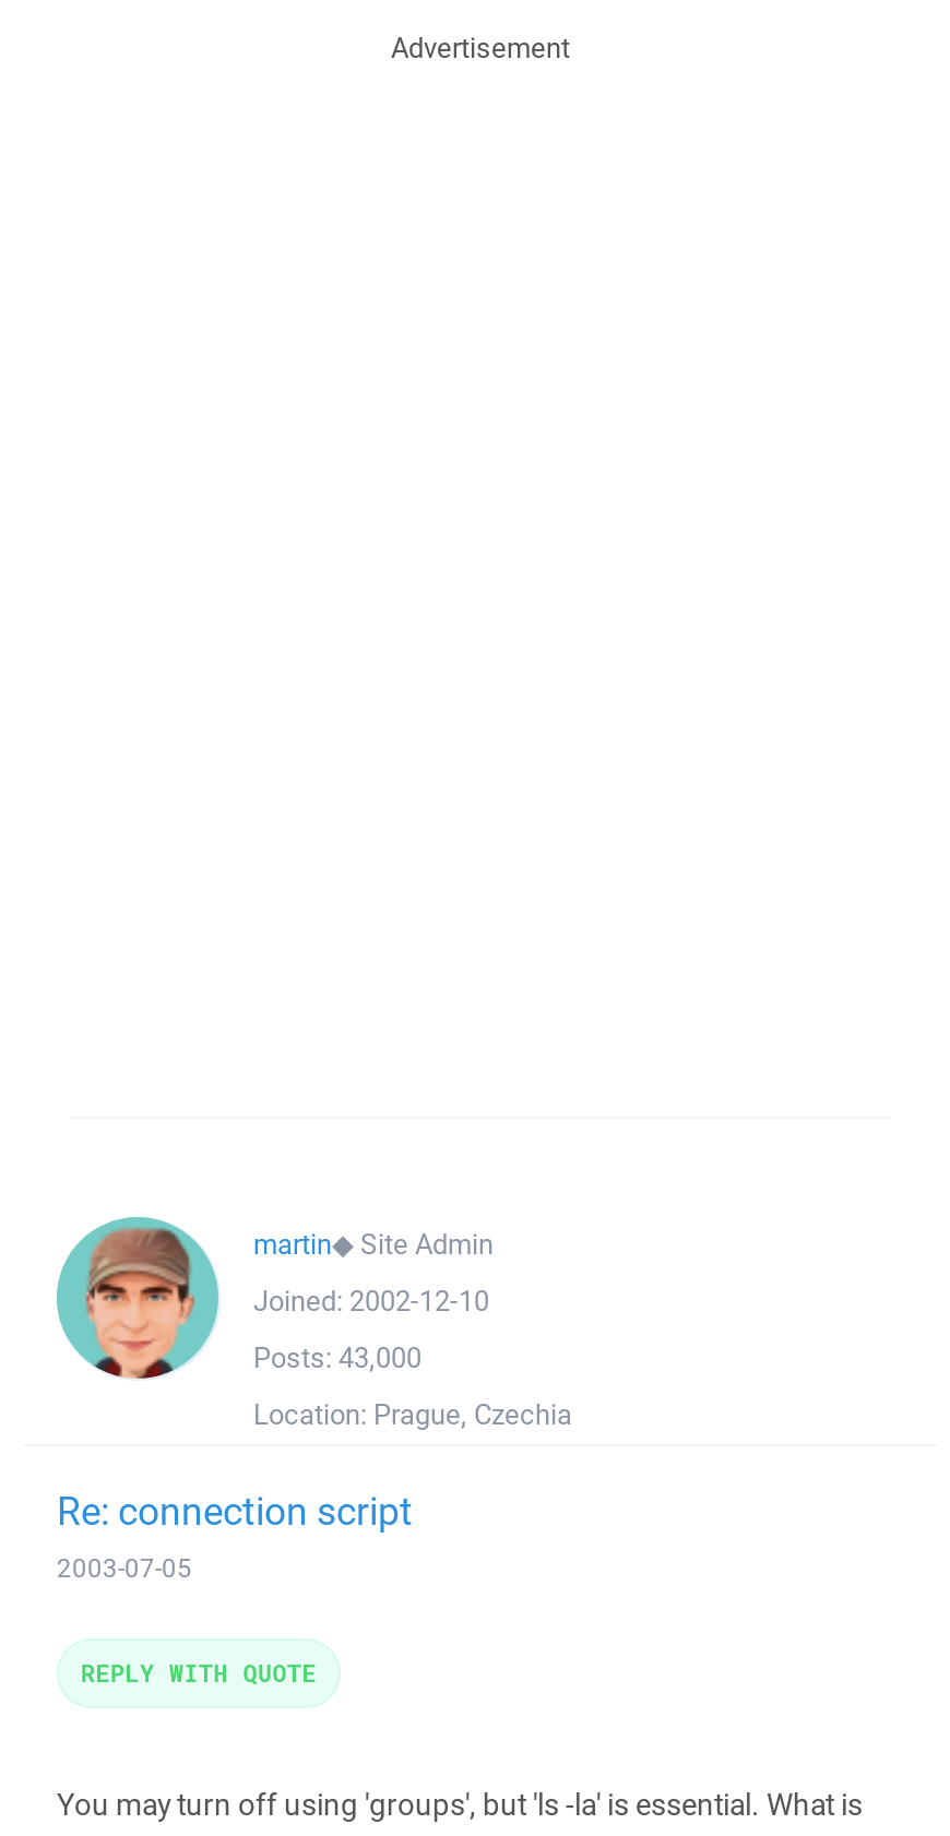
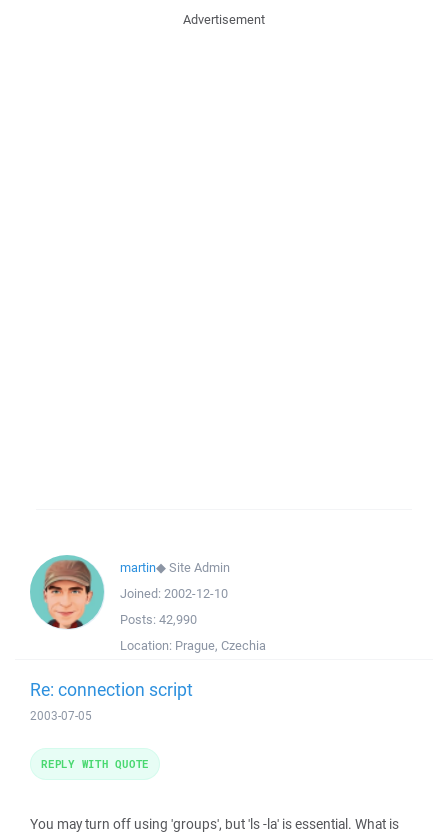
- Posts: 43,000
+ Posts: 42,990
